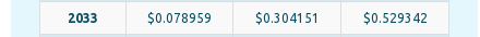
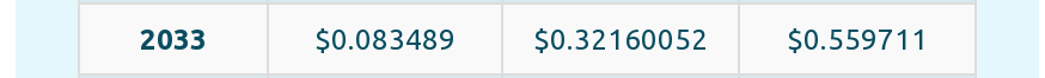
- $0.078959
+ $0.083489

- $0.304151
+ $0.32160052

- $0.529342
+ $0.559711
